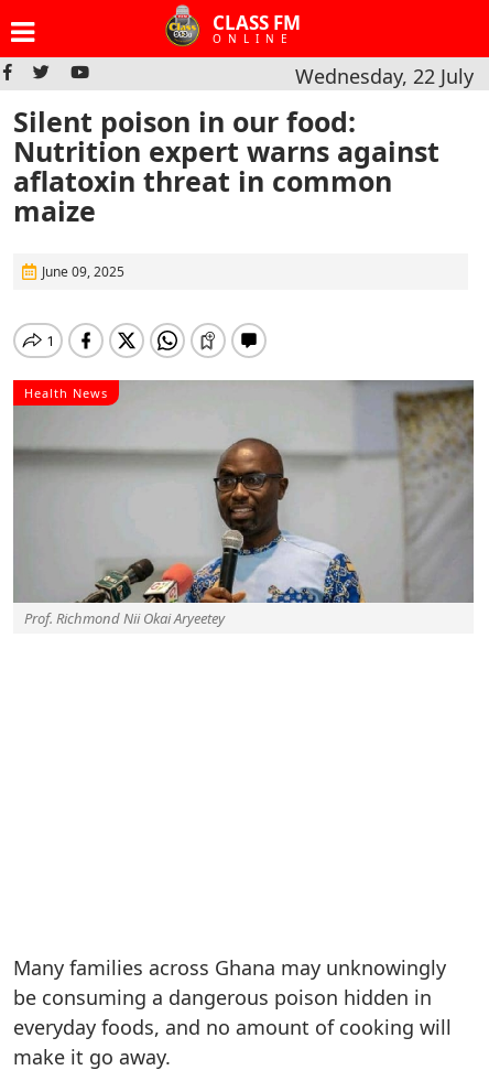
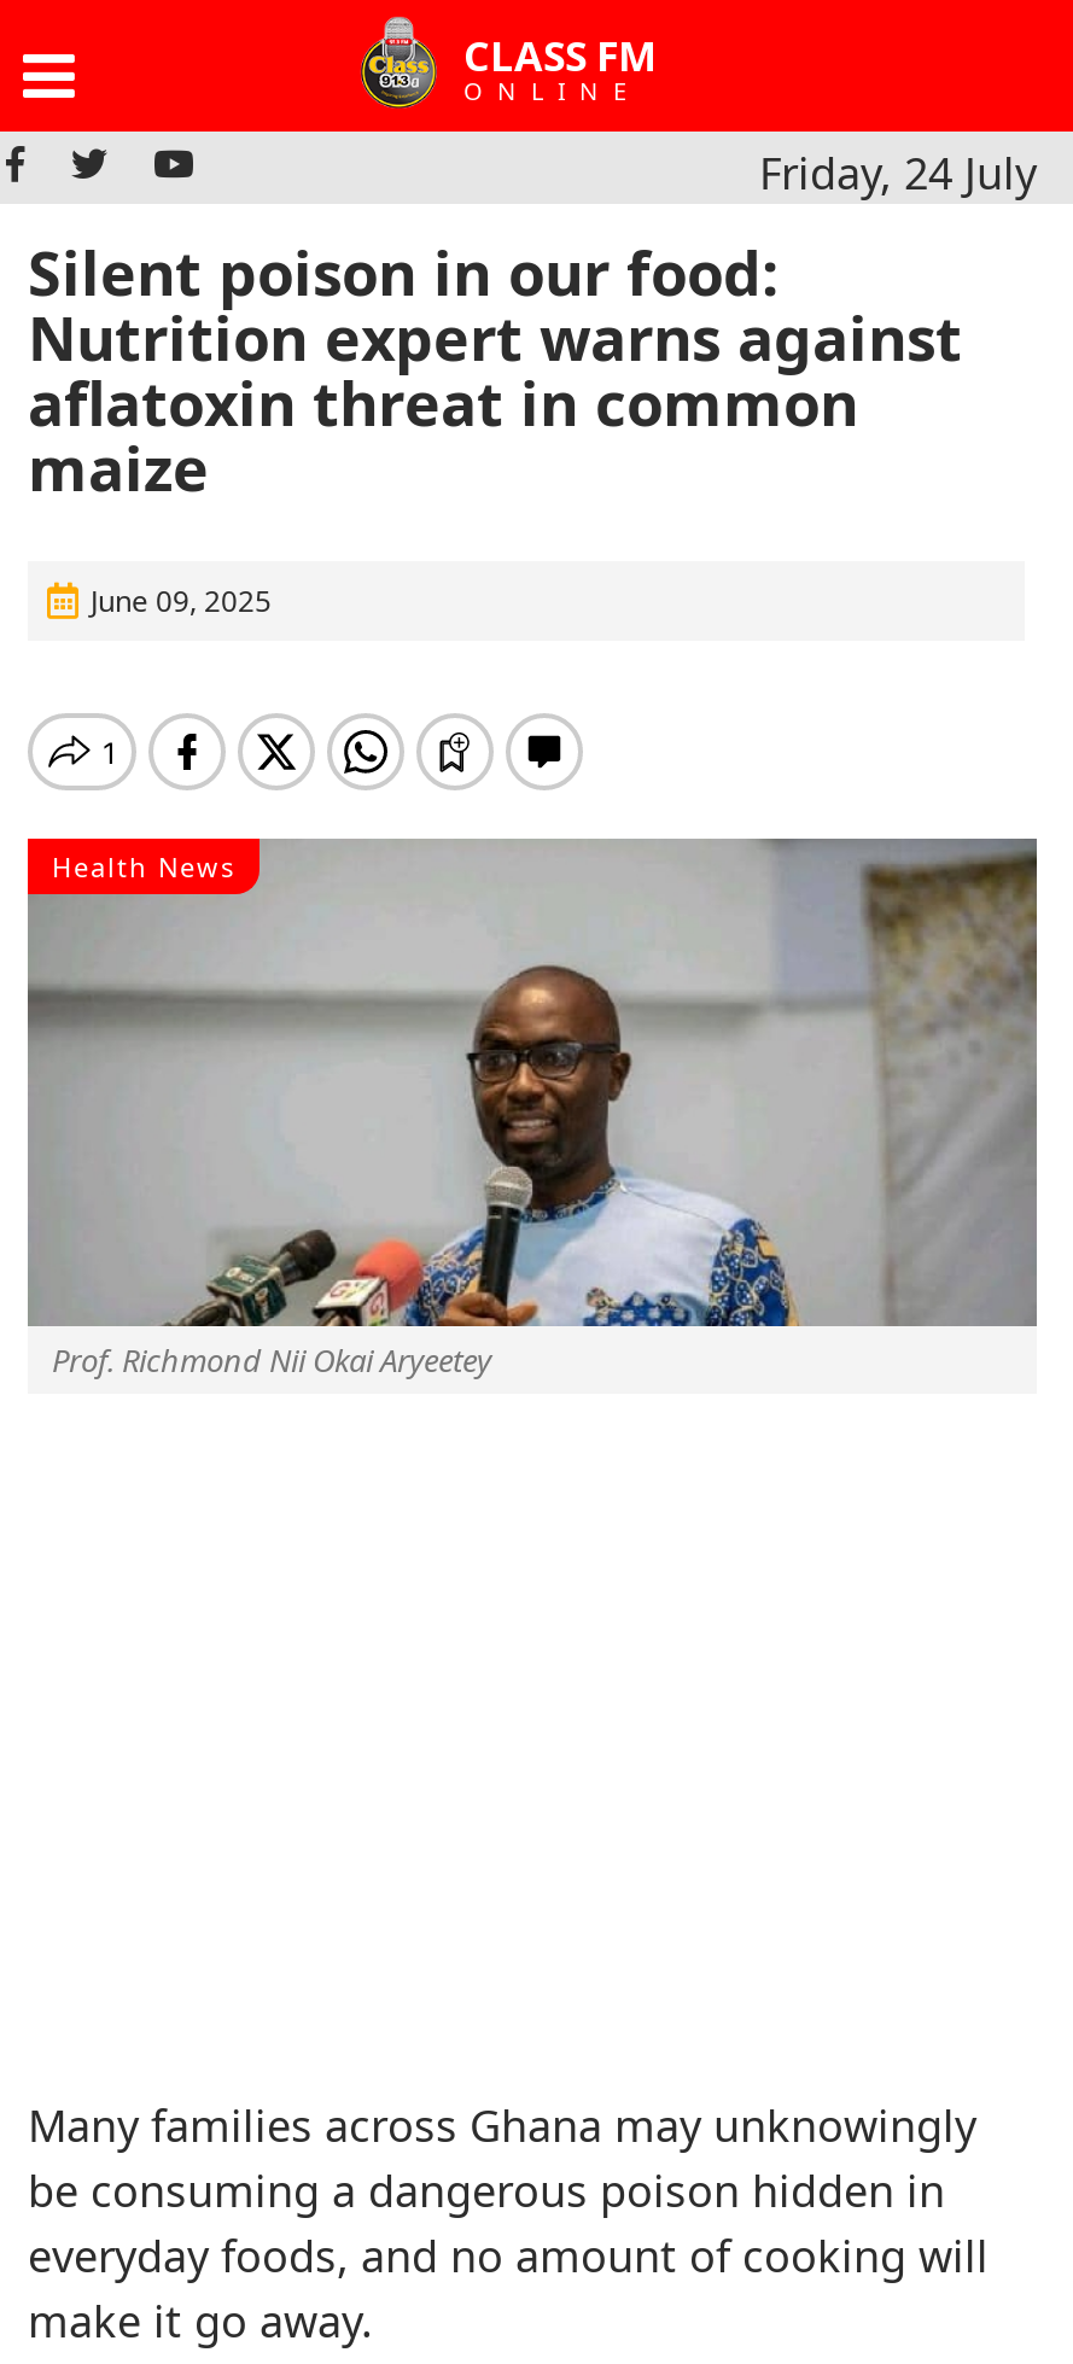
- Wednesday, 22 July
+ Friday, 24 July
